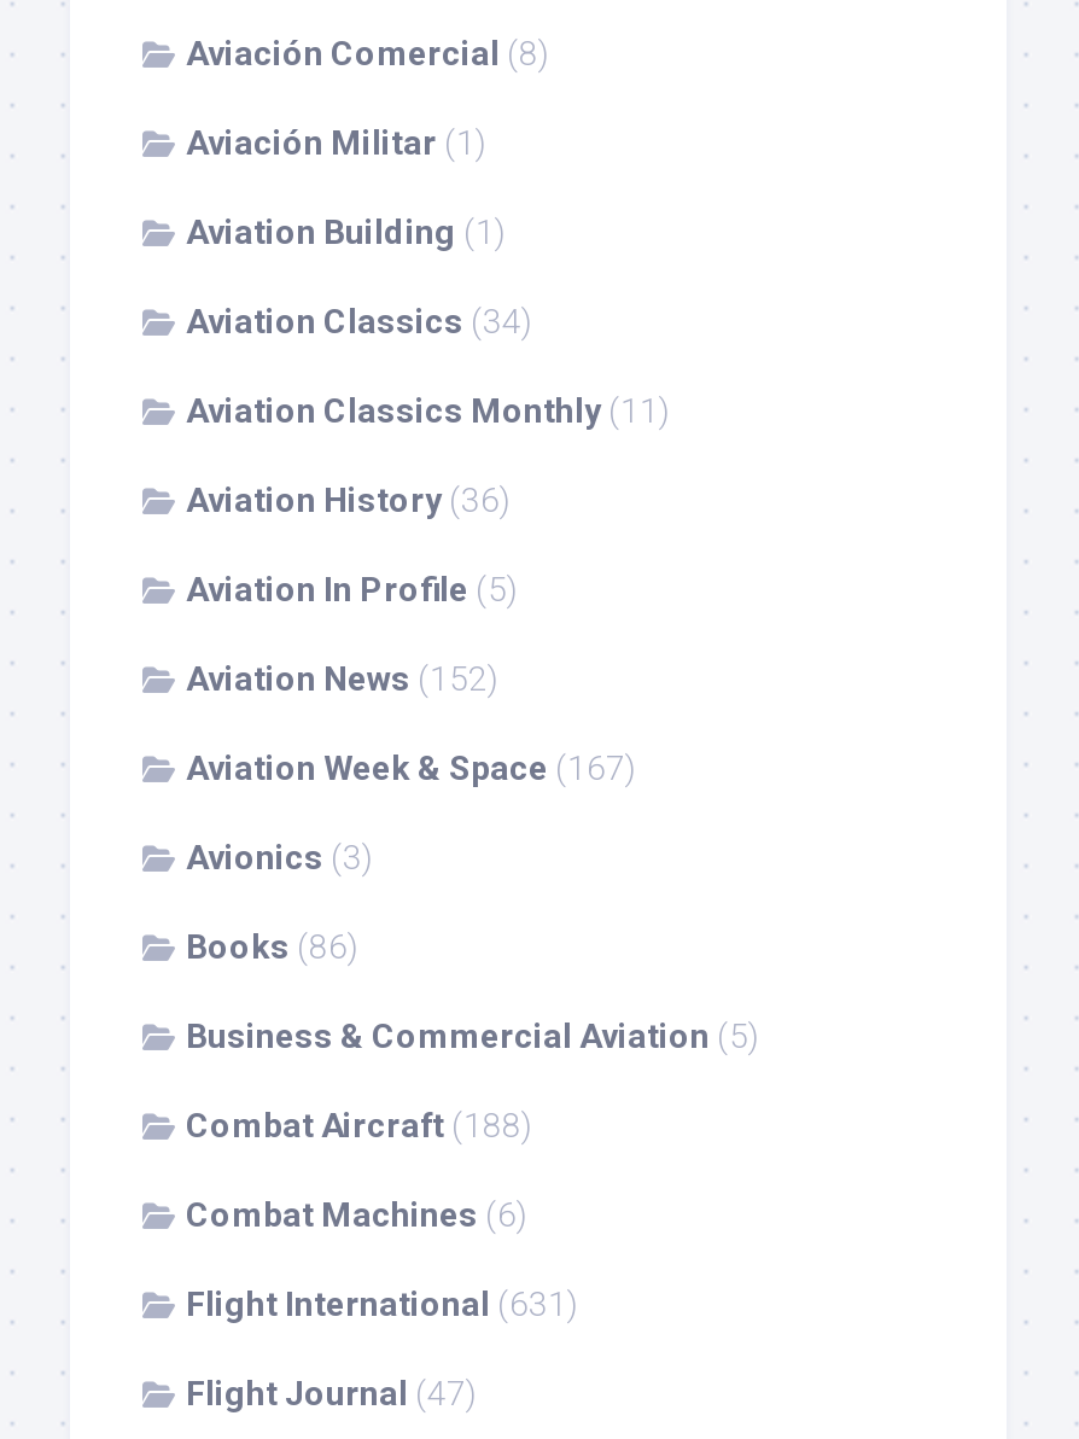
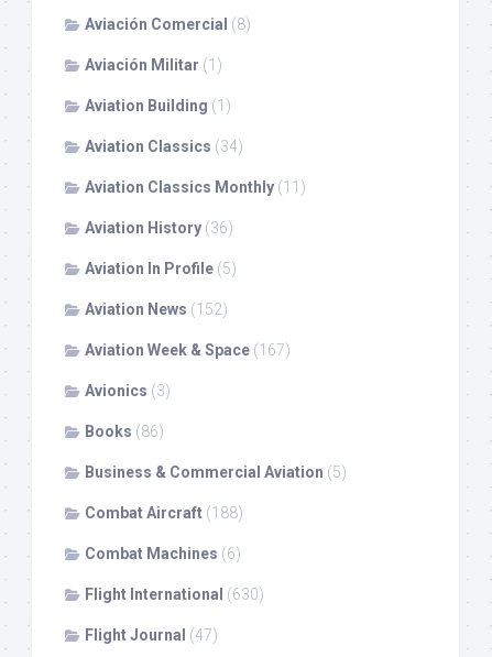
- Flight International (631)
+ Flight International (630)
